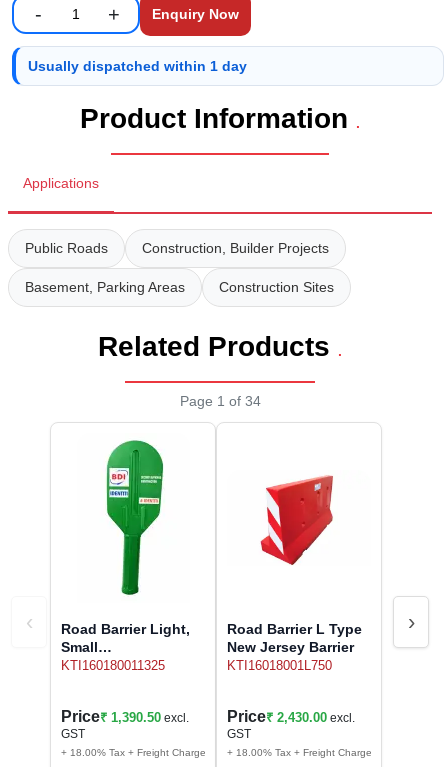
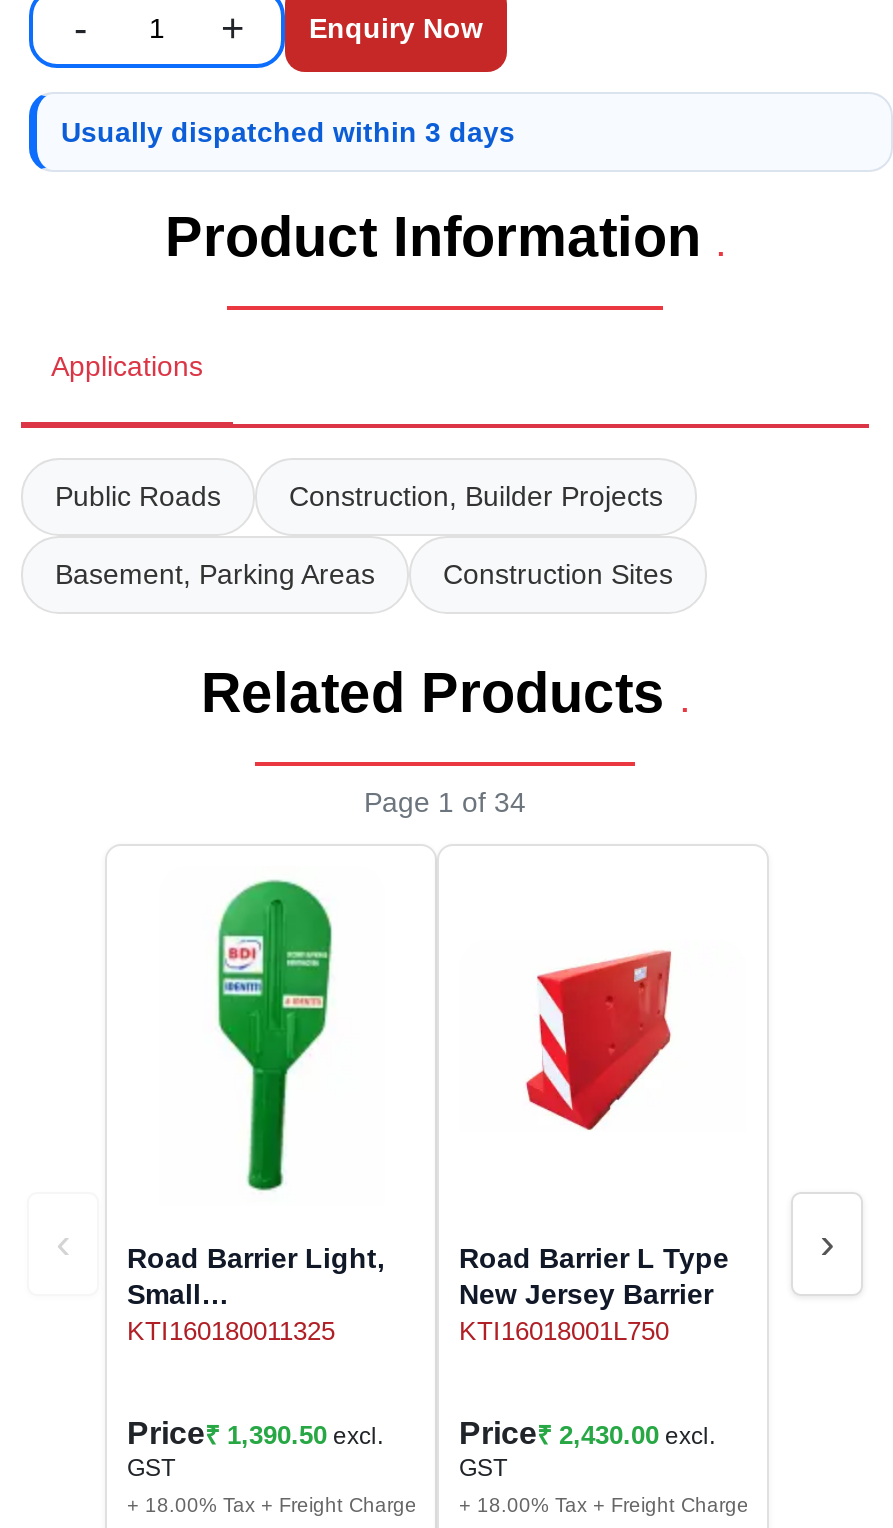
- Usually dispatched within 1 day
+ Usually dispatched within 3 days
